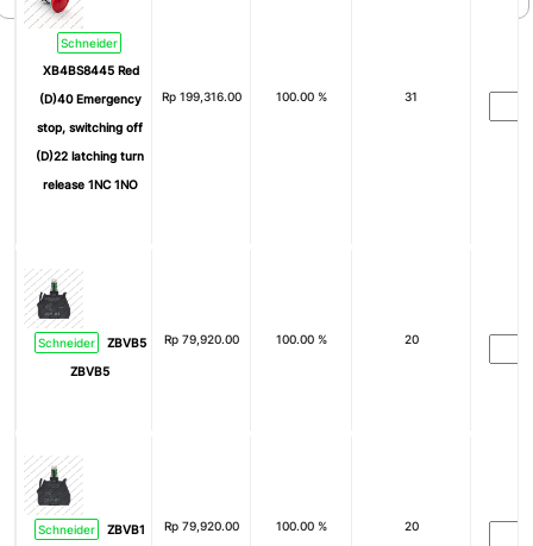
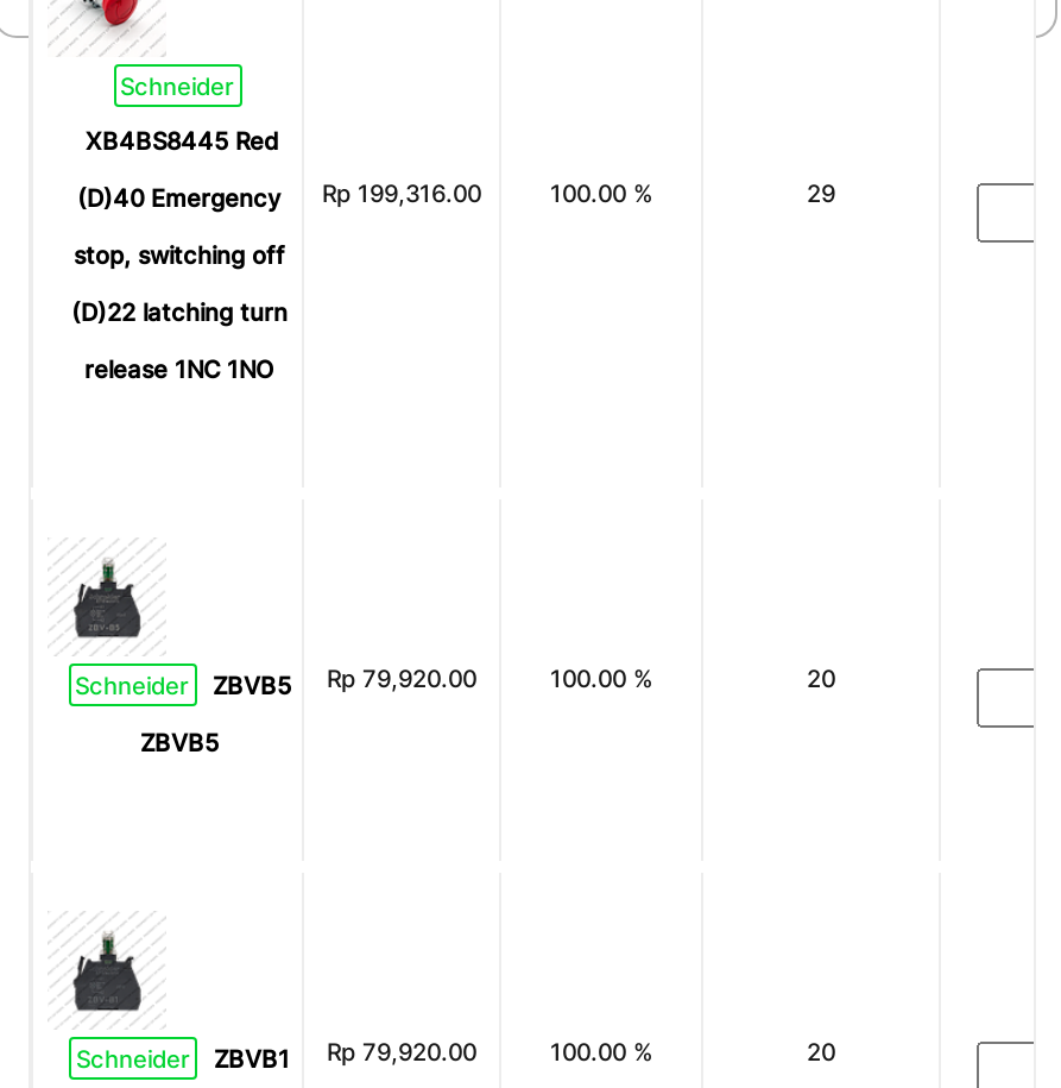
- 31
+ 29
